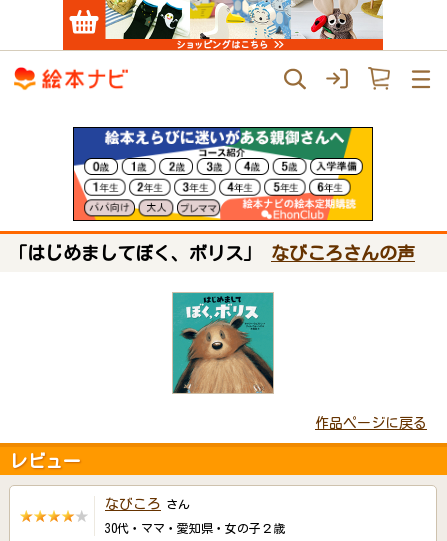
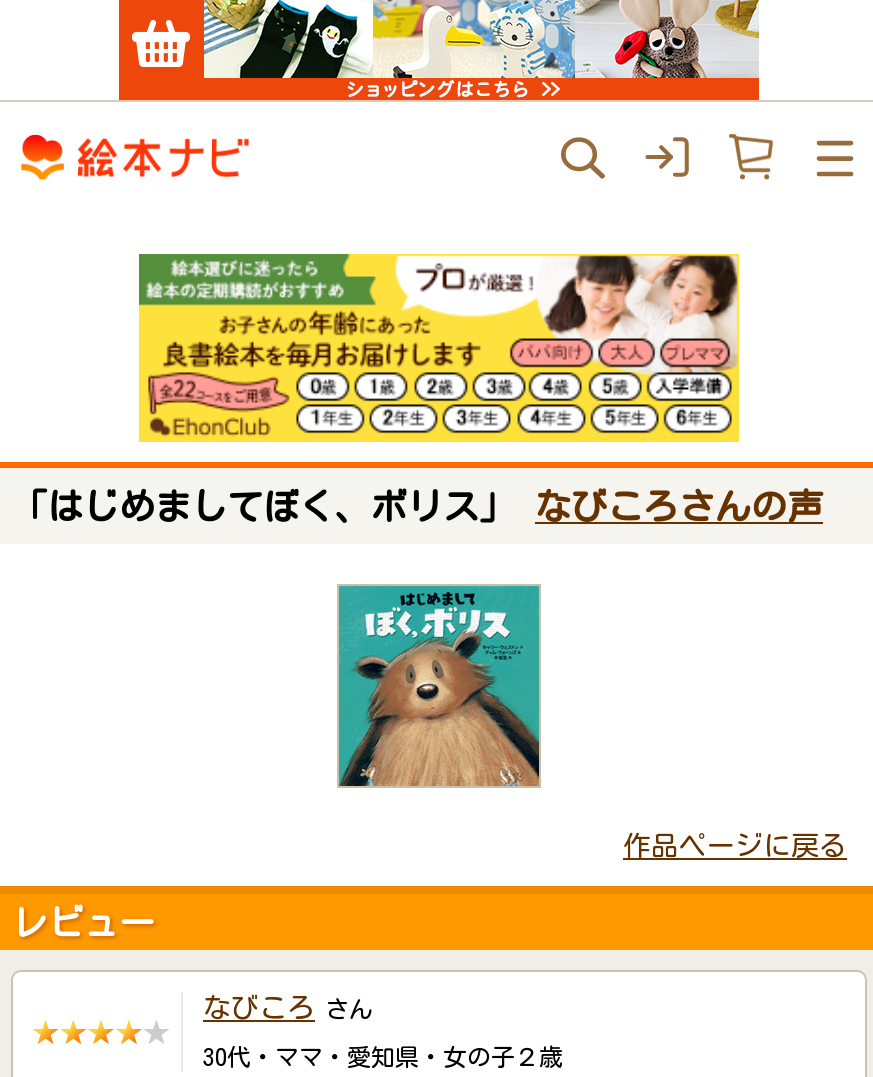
- [image]
+ [image]
